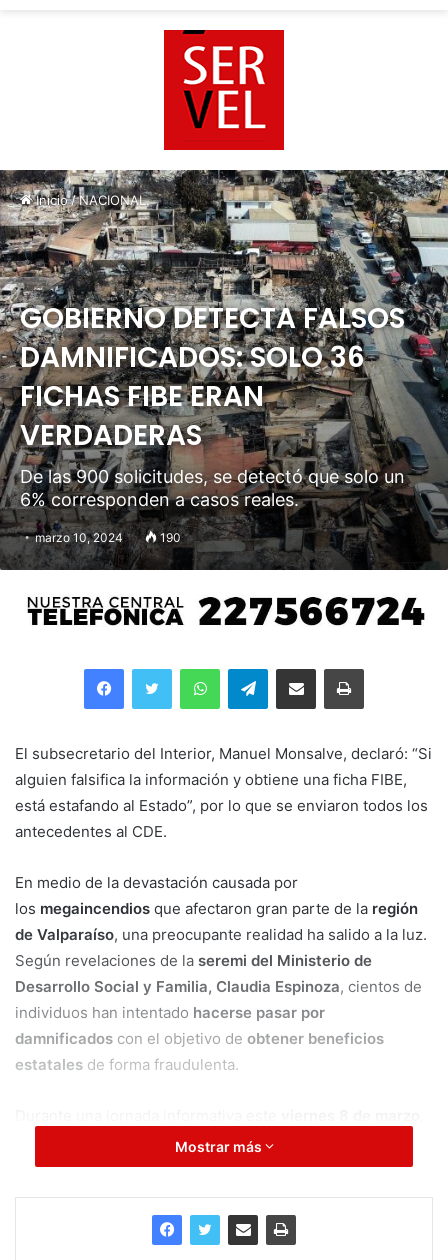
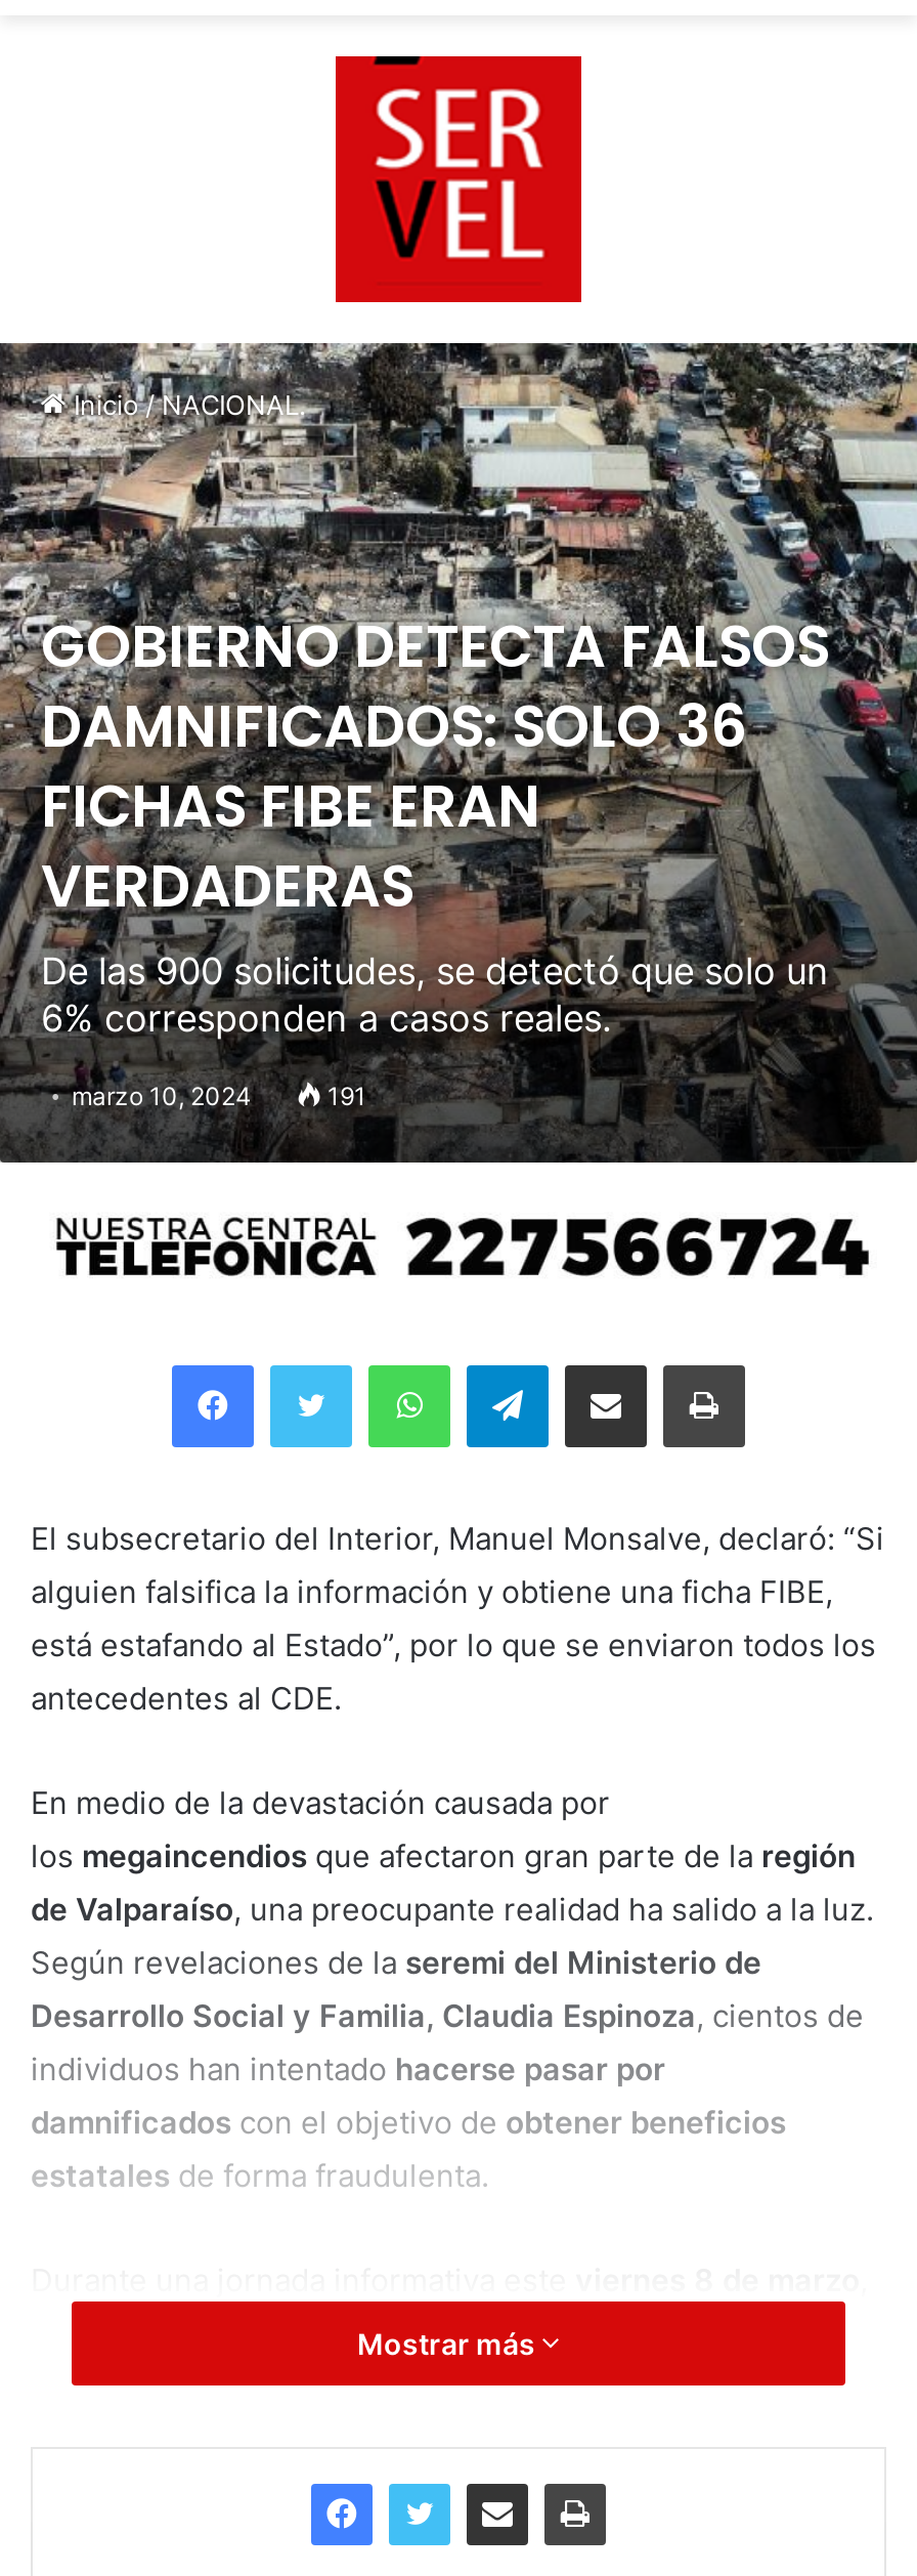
- 190
+ 191
